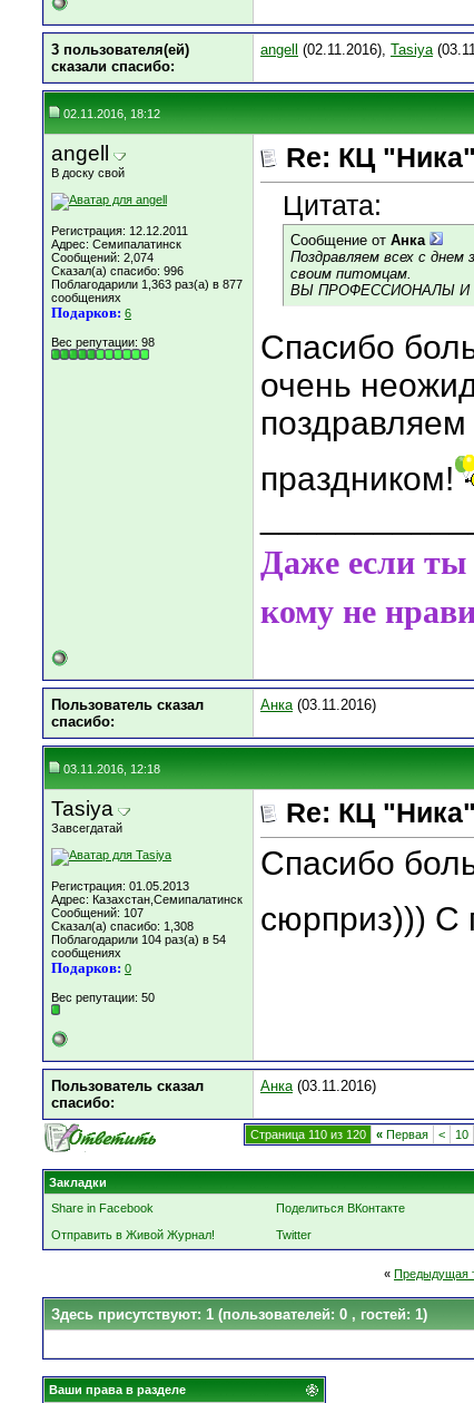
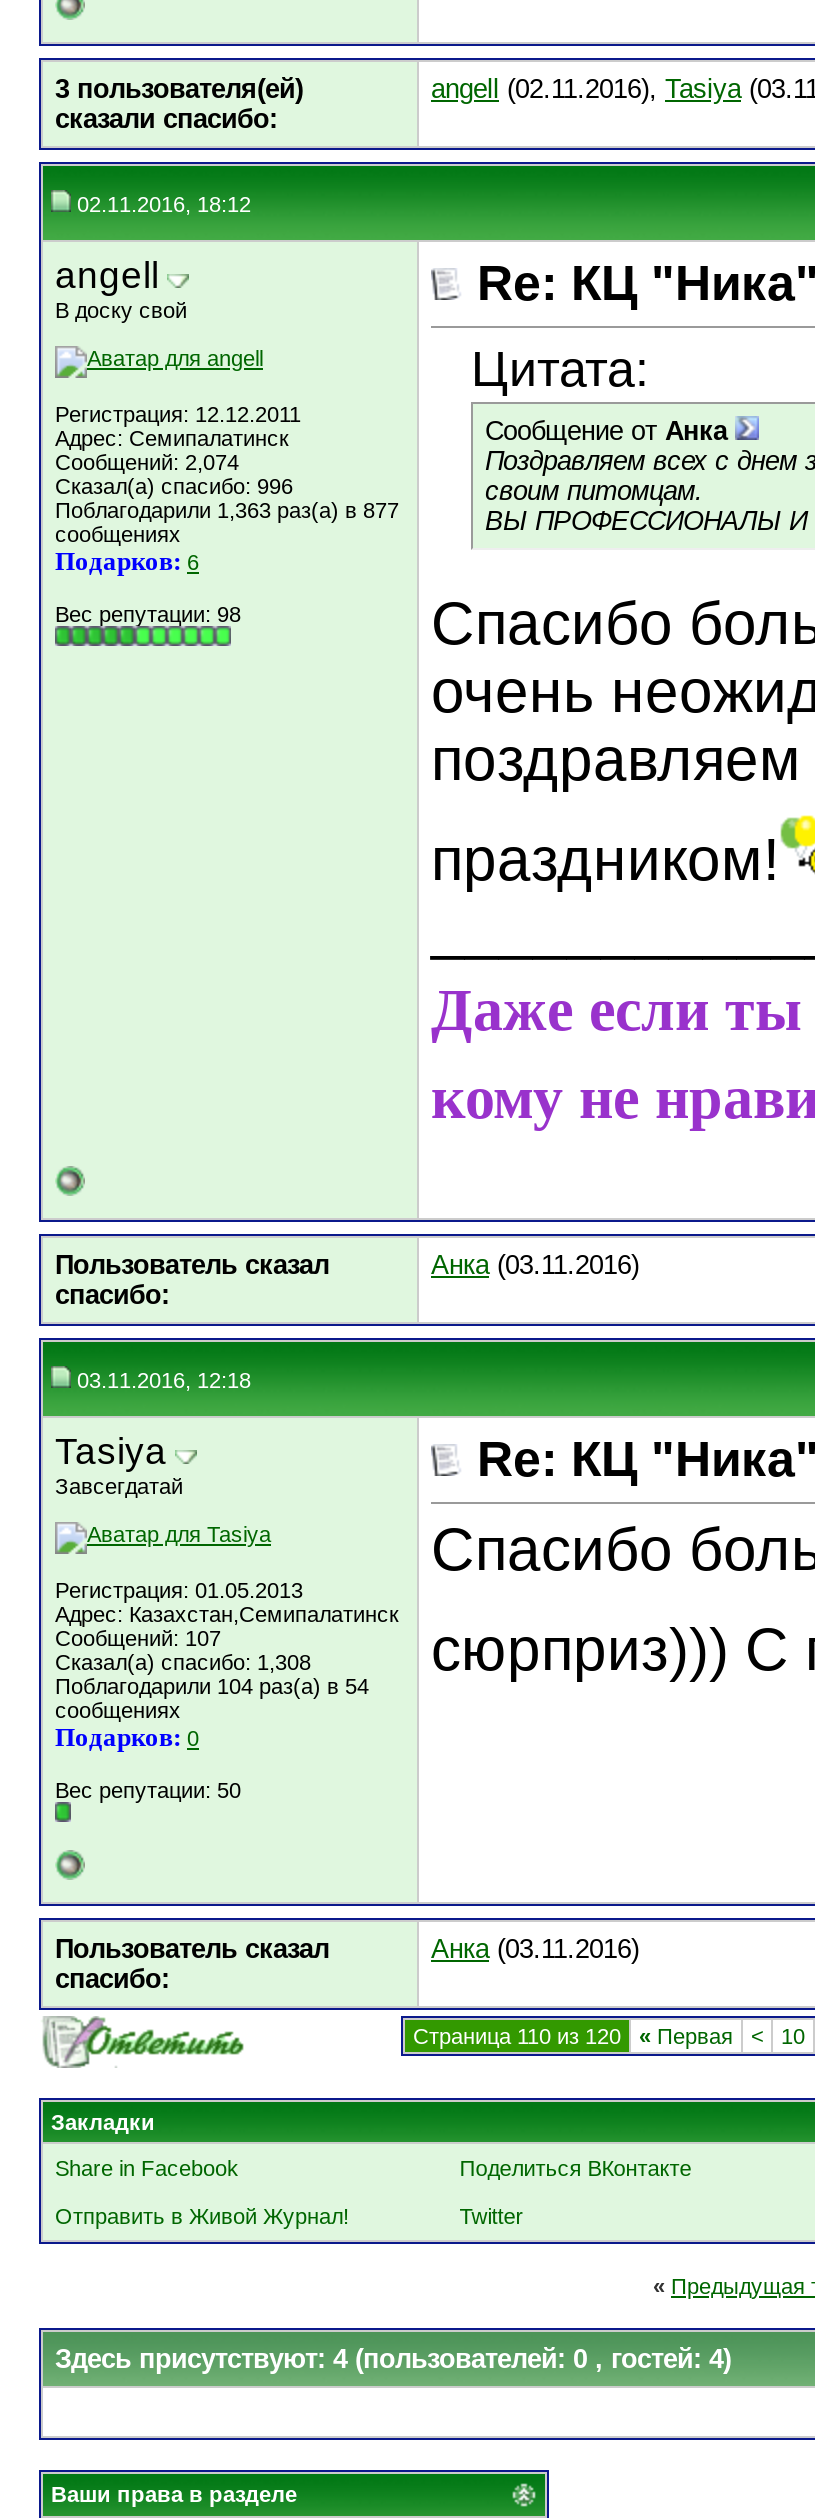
- Здесь присутствуют: 1 (пользователей: 0 , гостей: 1)
+ Здесь присутствуют: 4 (пользователей: 0 , гостей: 4)
